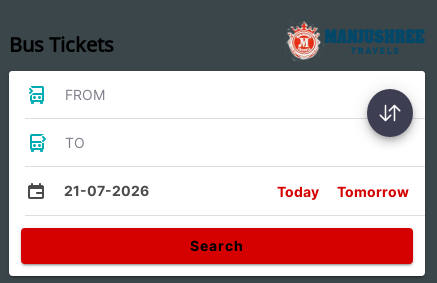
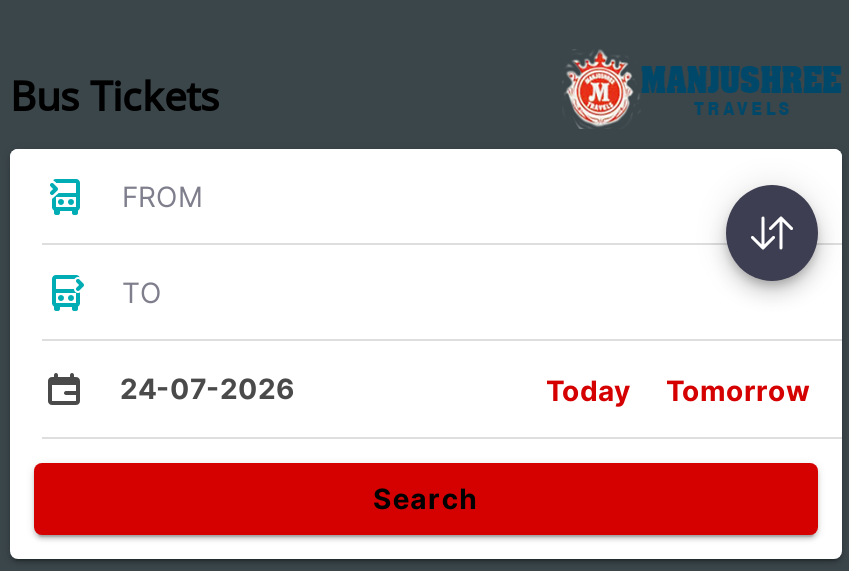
- 21-07-2026
+ 24-07-2026
